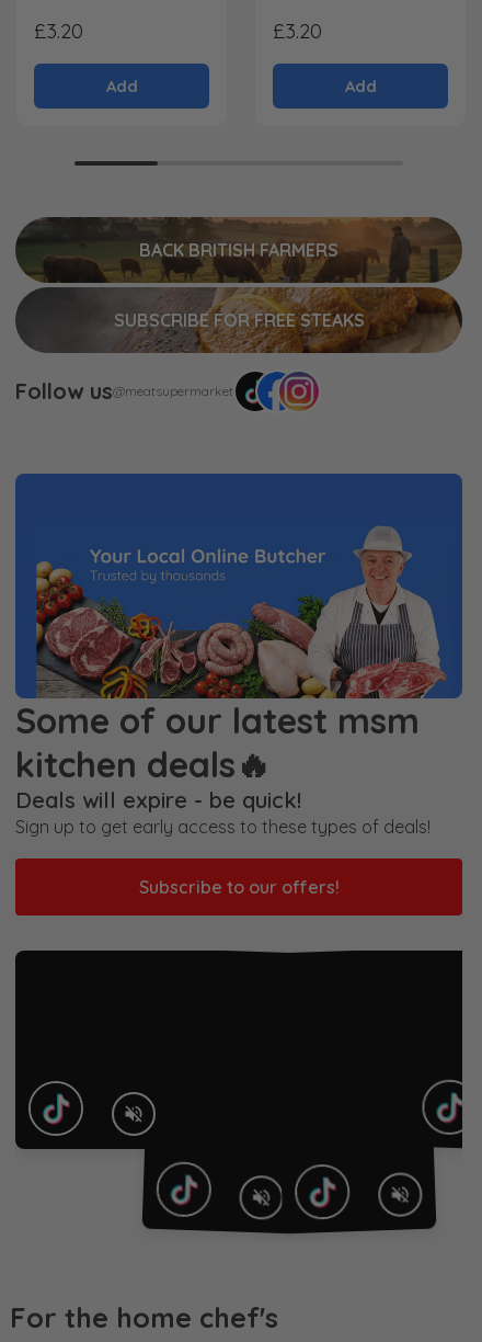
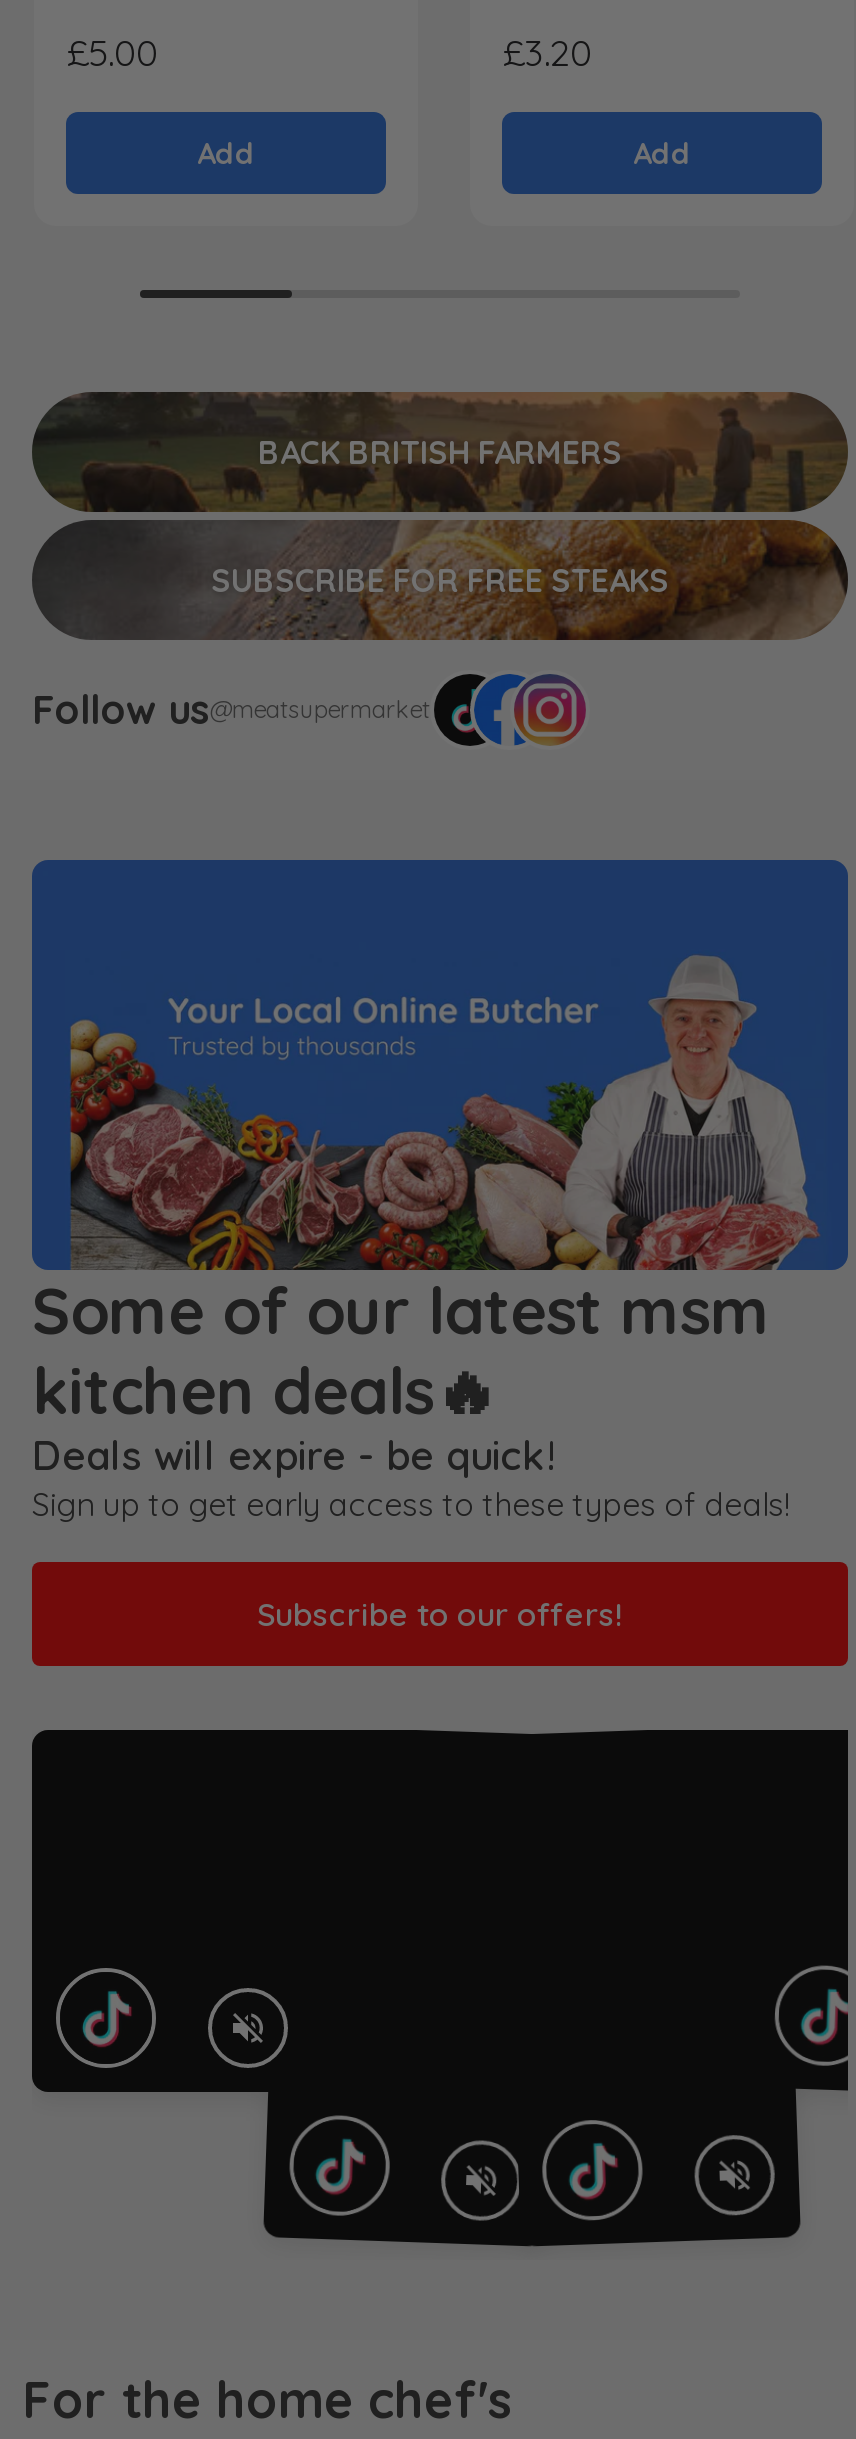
- £3.20
+ £5.00
